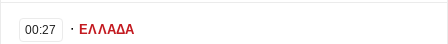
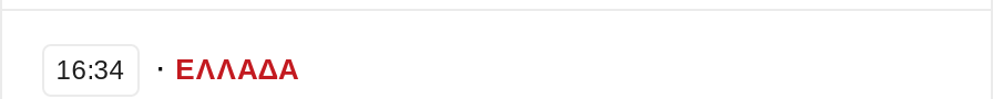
- 00:27
+ 16:34
